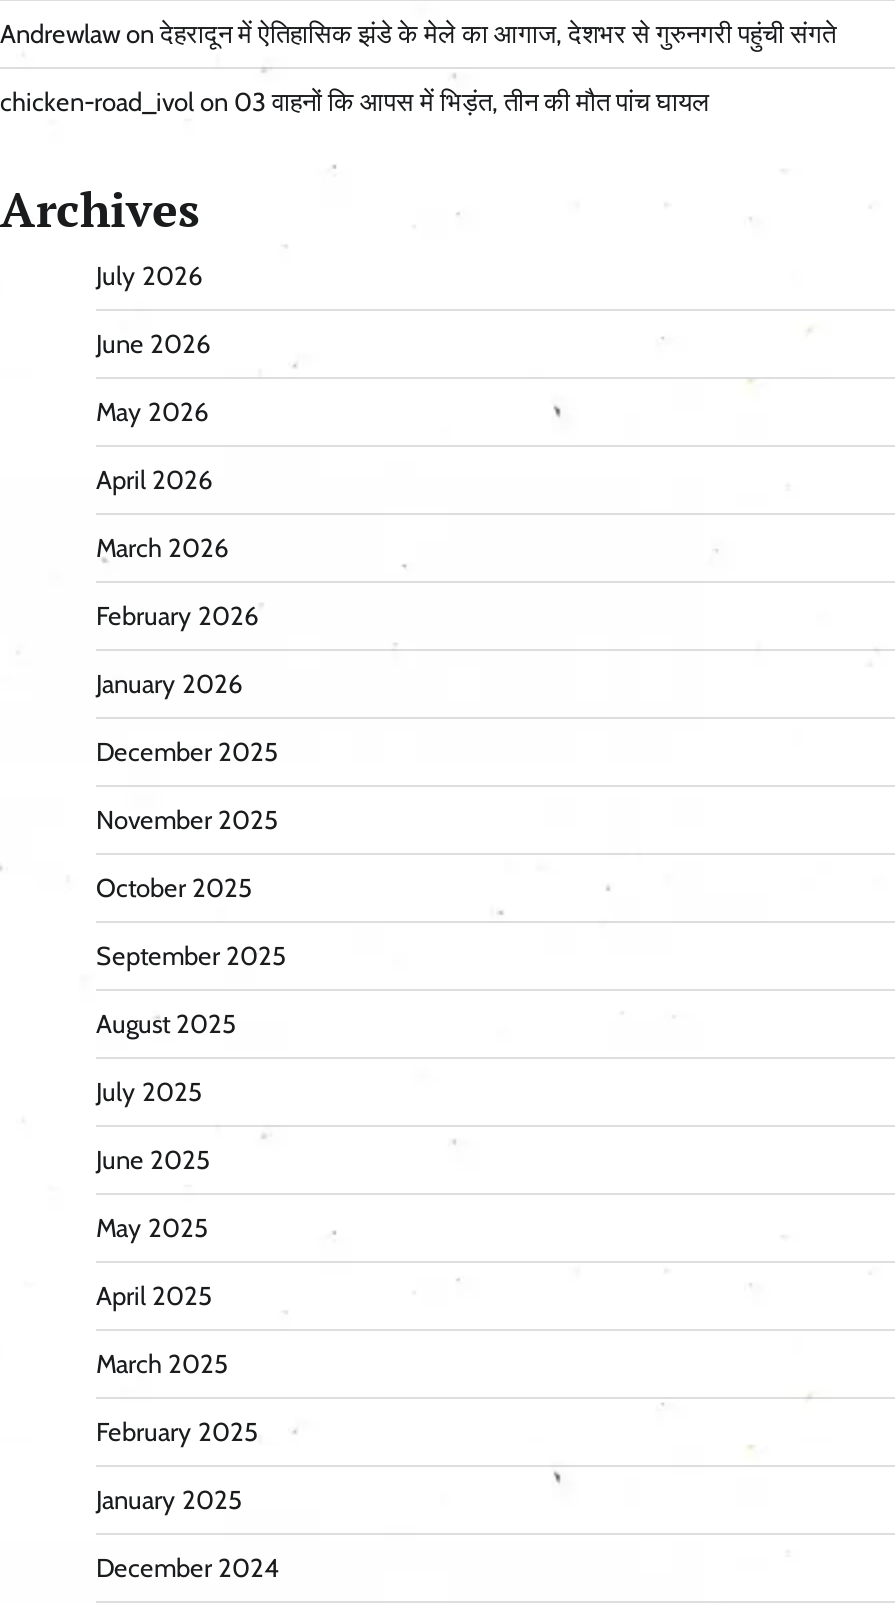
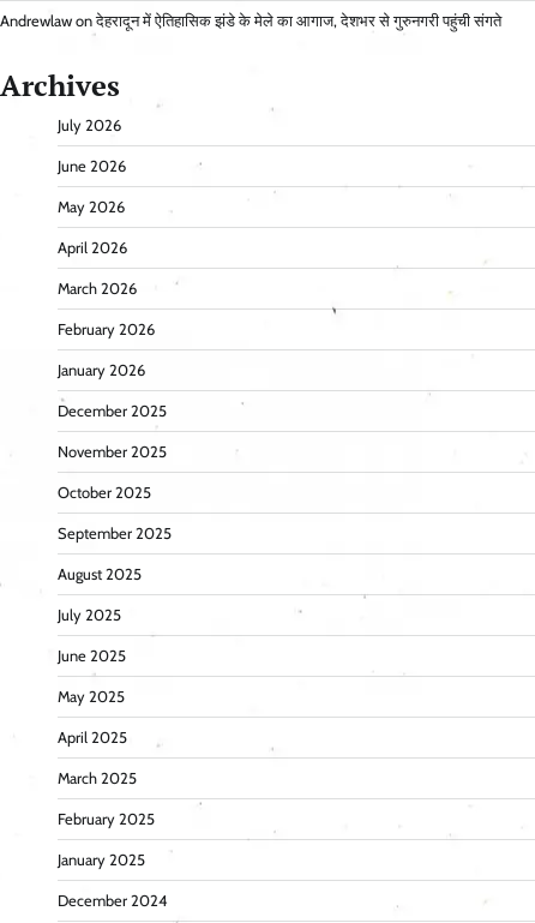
- chicken-road_ivol on 03 वाहनों कि आपस में भिड़ंत, तीन की मौत पांच घायल
